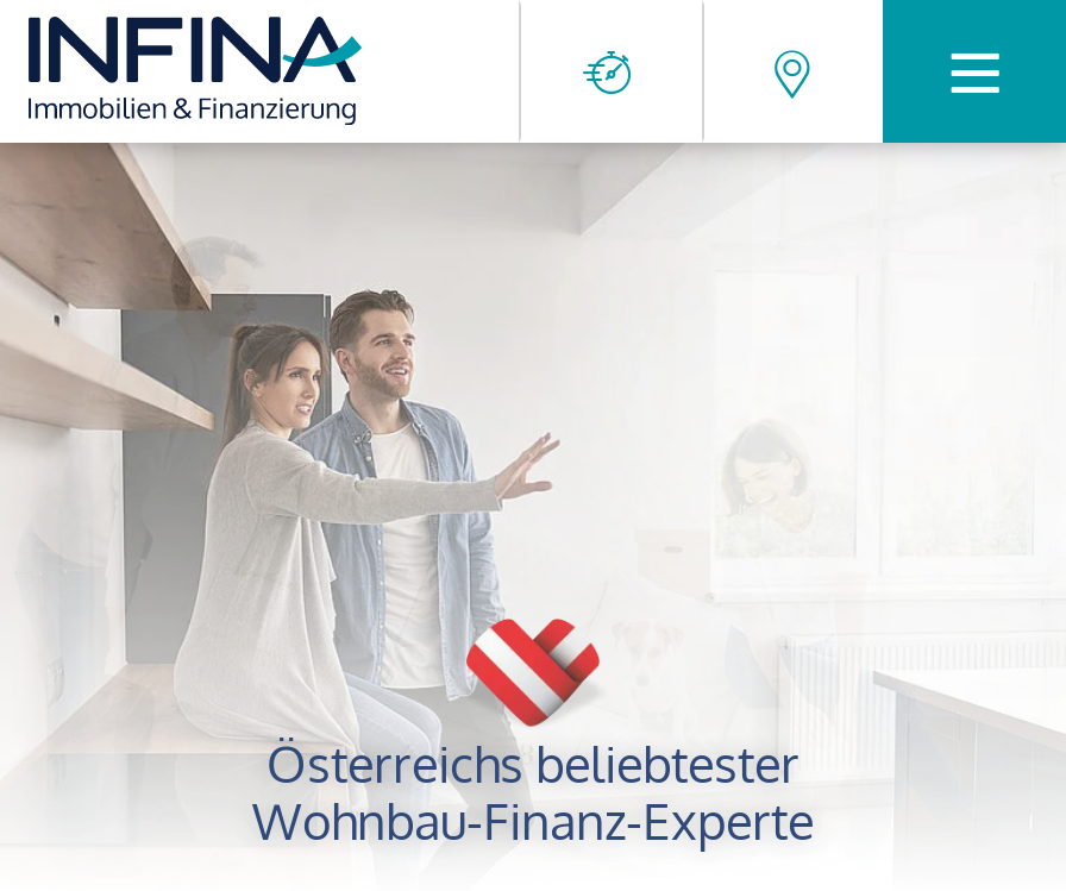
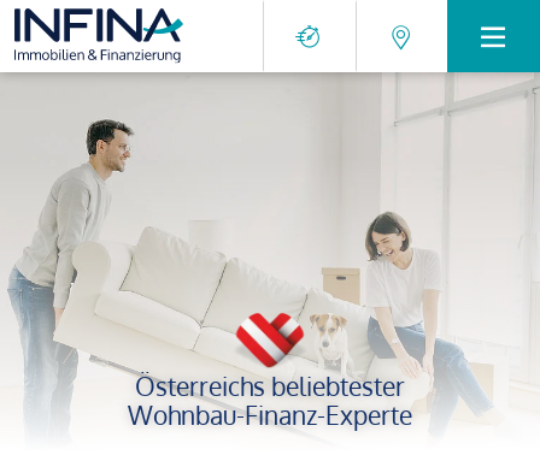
- [image]
+ [image]
